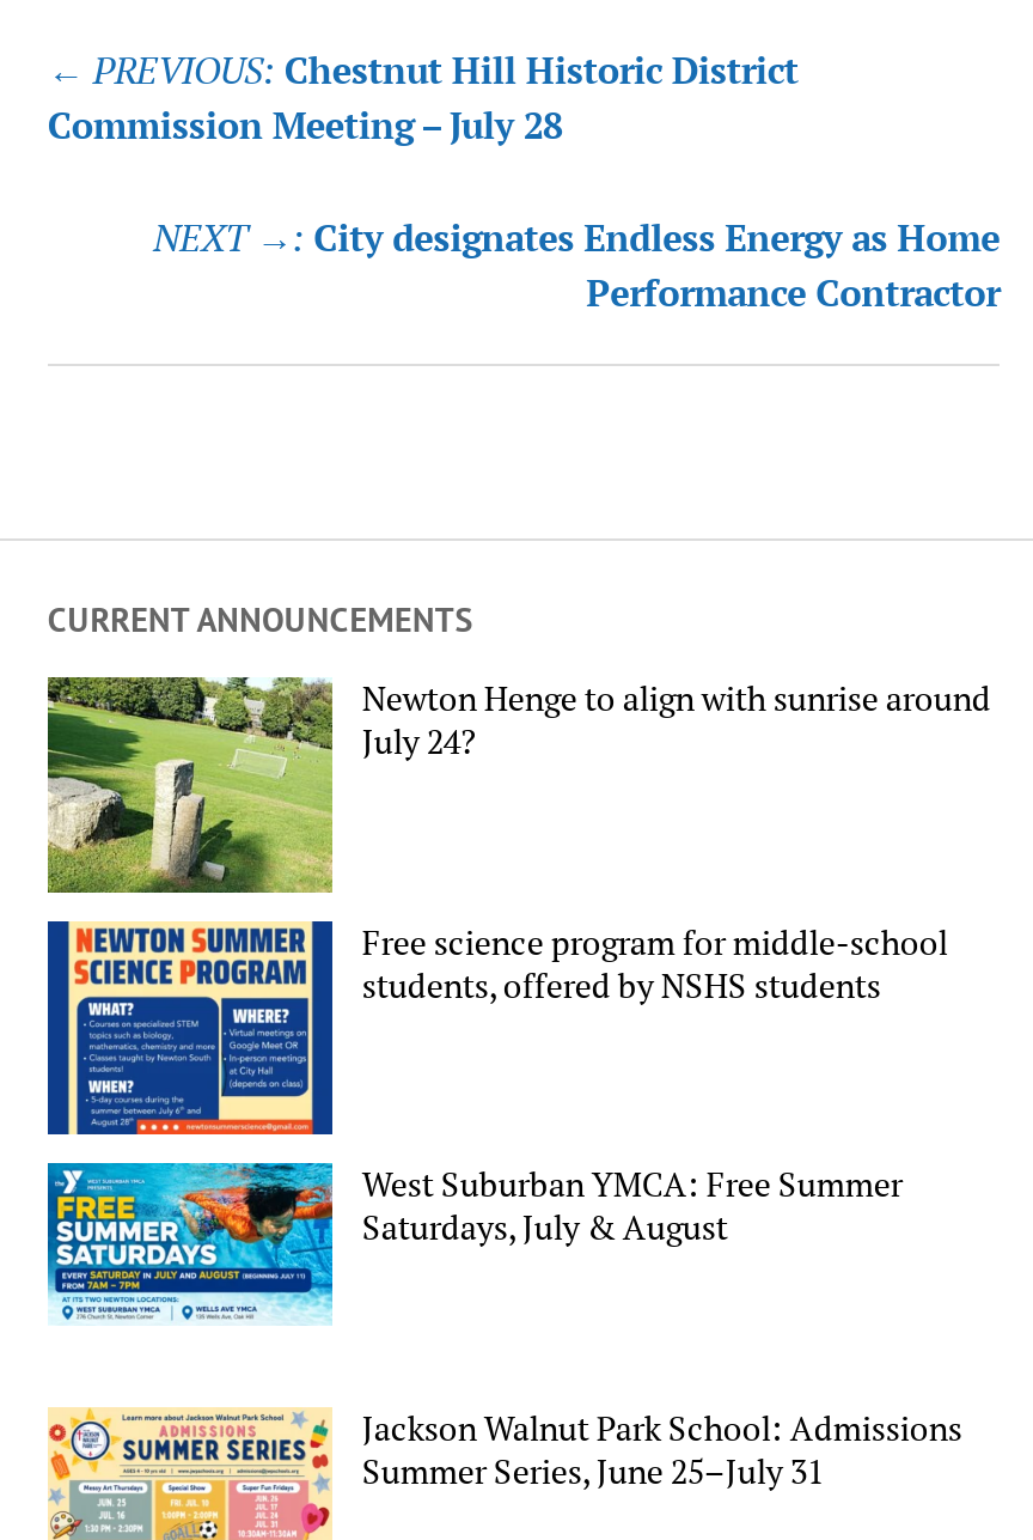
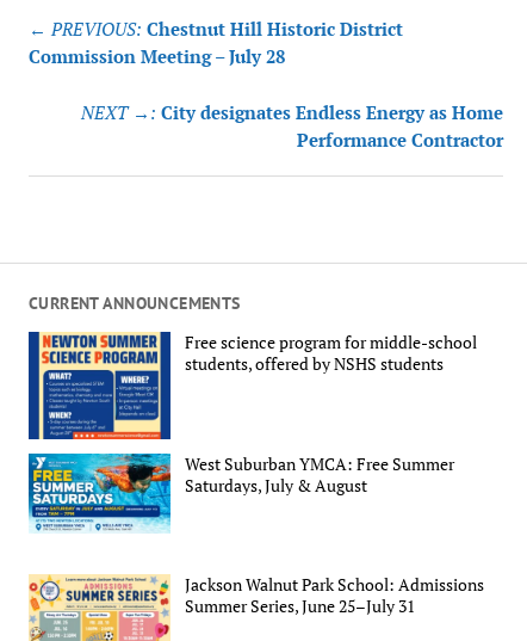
- [image]
- Newton Henge to align with sunrise around
- July 24?
